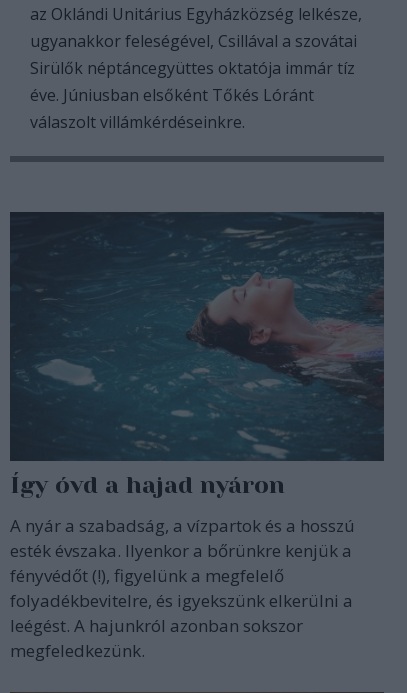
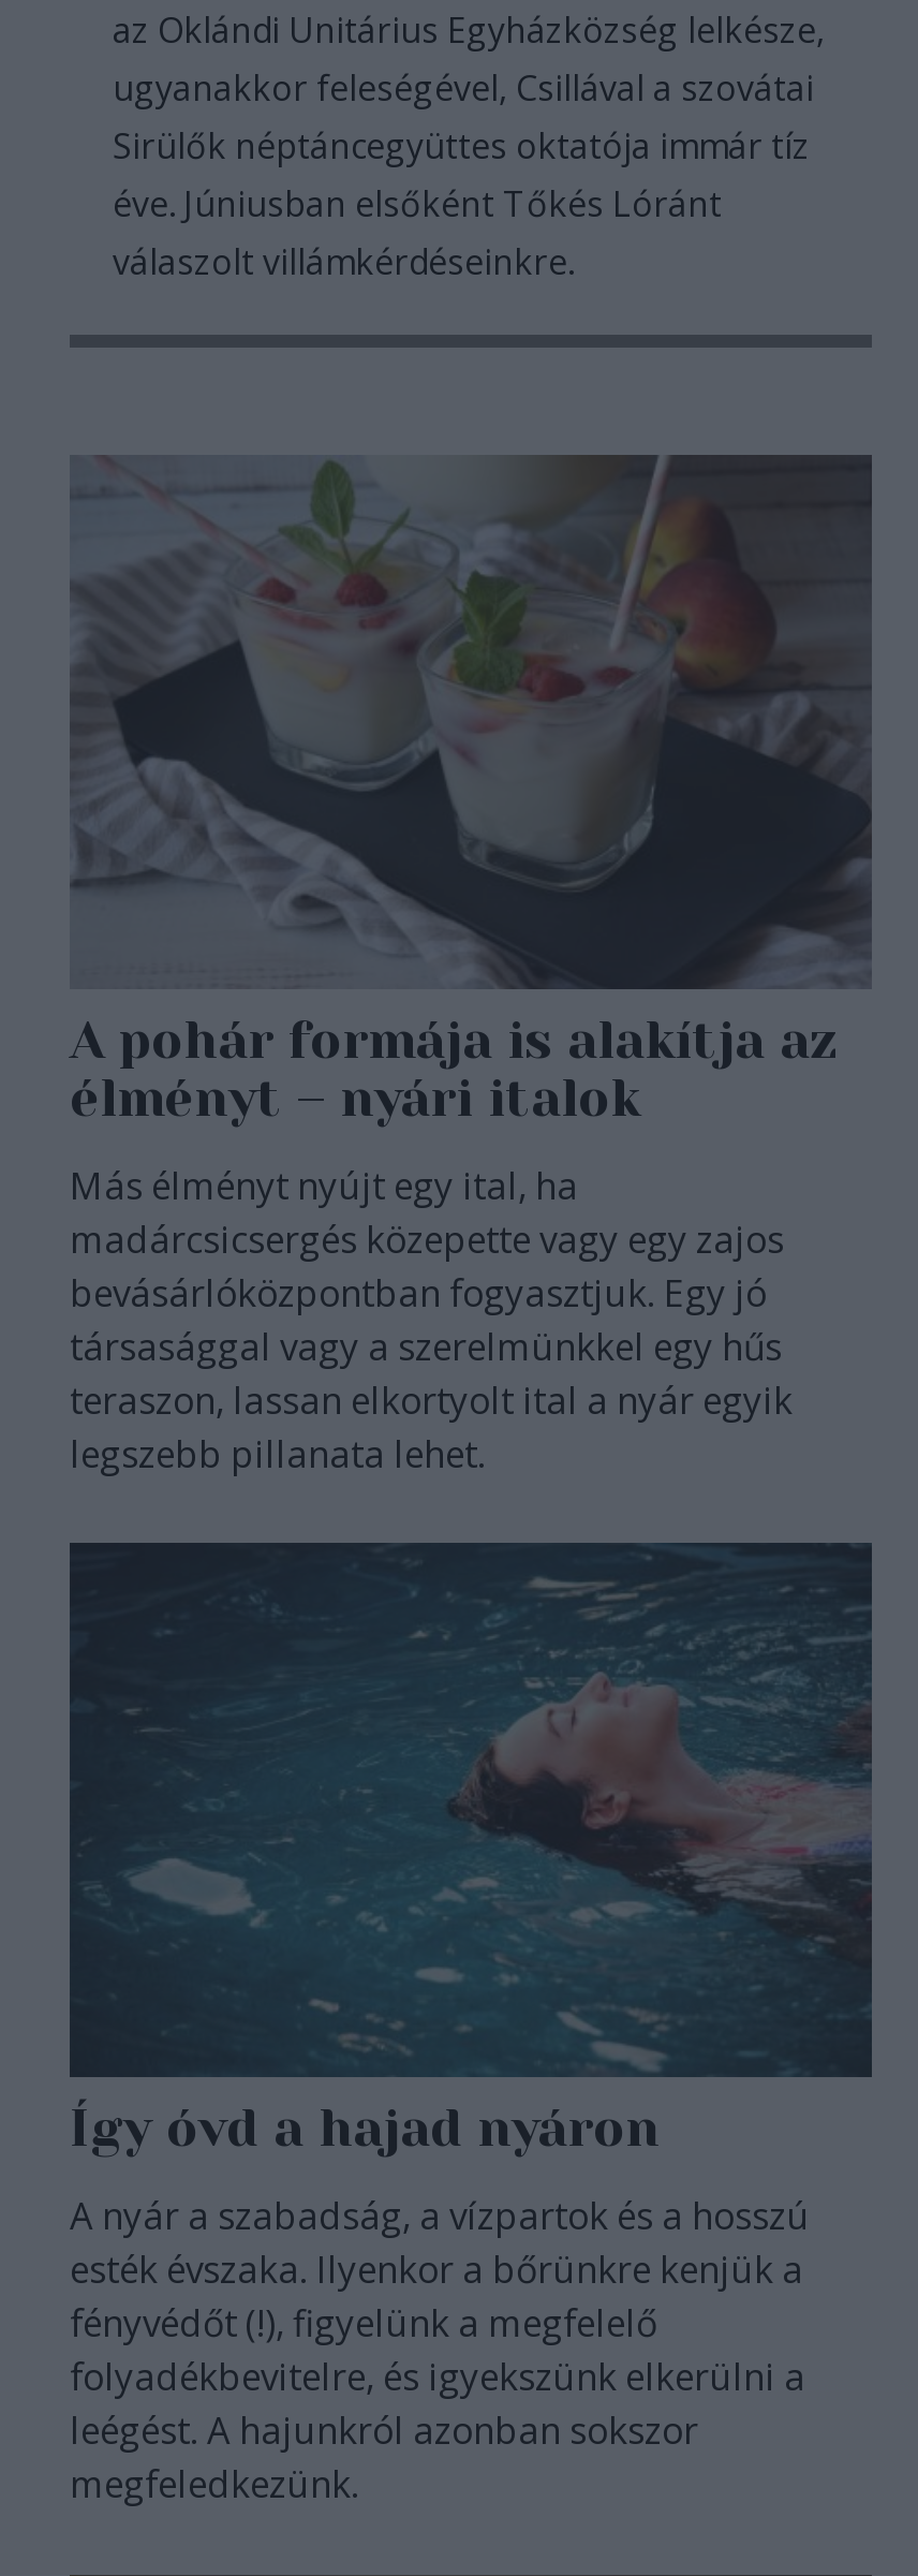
+ [image]
+ A pohár formája is alakítja az
+ élményt – nyári italok
+ Más élményt nyújt egy ital, ha
+ madárcsicsergés közepette vagy egy zajos
+ bevásárlóközpontban fogyasztjuk. Egy jó
+ társasággal vagy a szerelmünkkel egy hűs
+ teraszon, lassan elkortyolt ital a nyár egyik
+ legszebb pillanata lehet.
